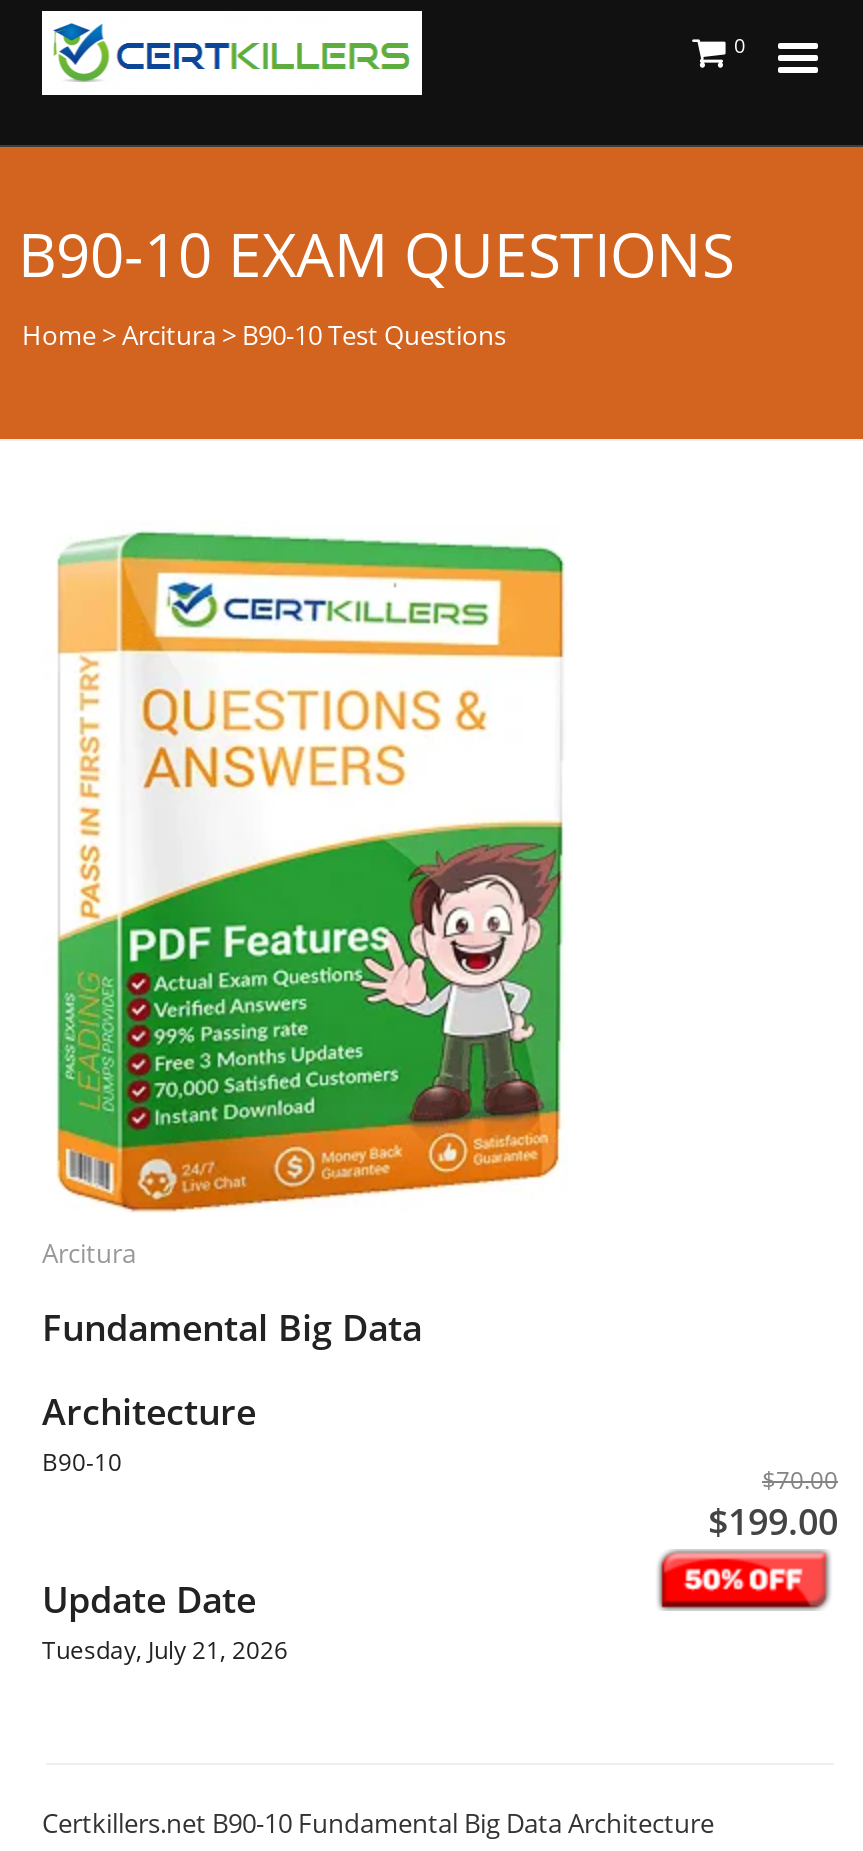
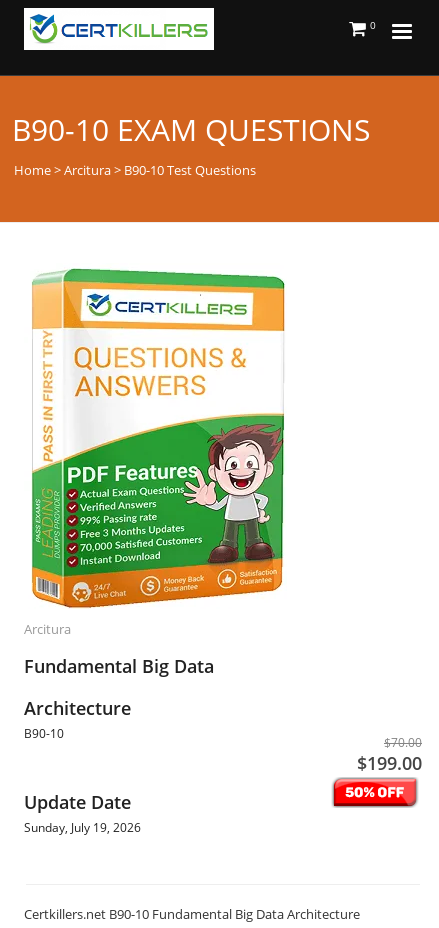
- Tuesday, July 21, 2026
+ Sunday, July 19, 2026
